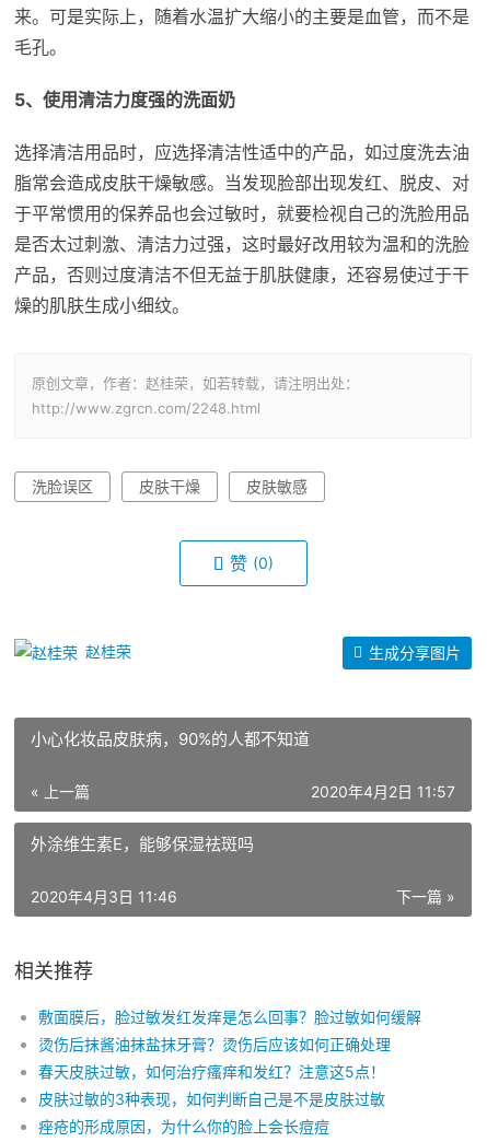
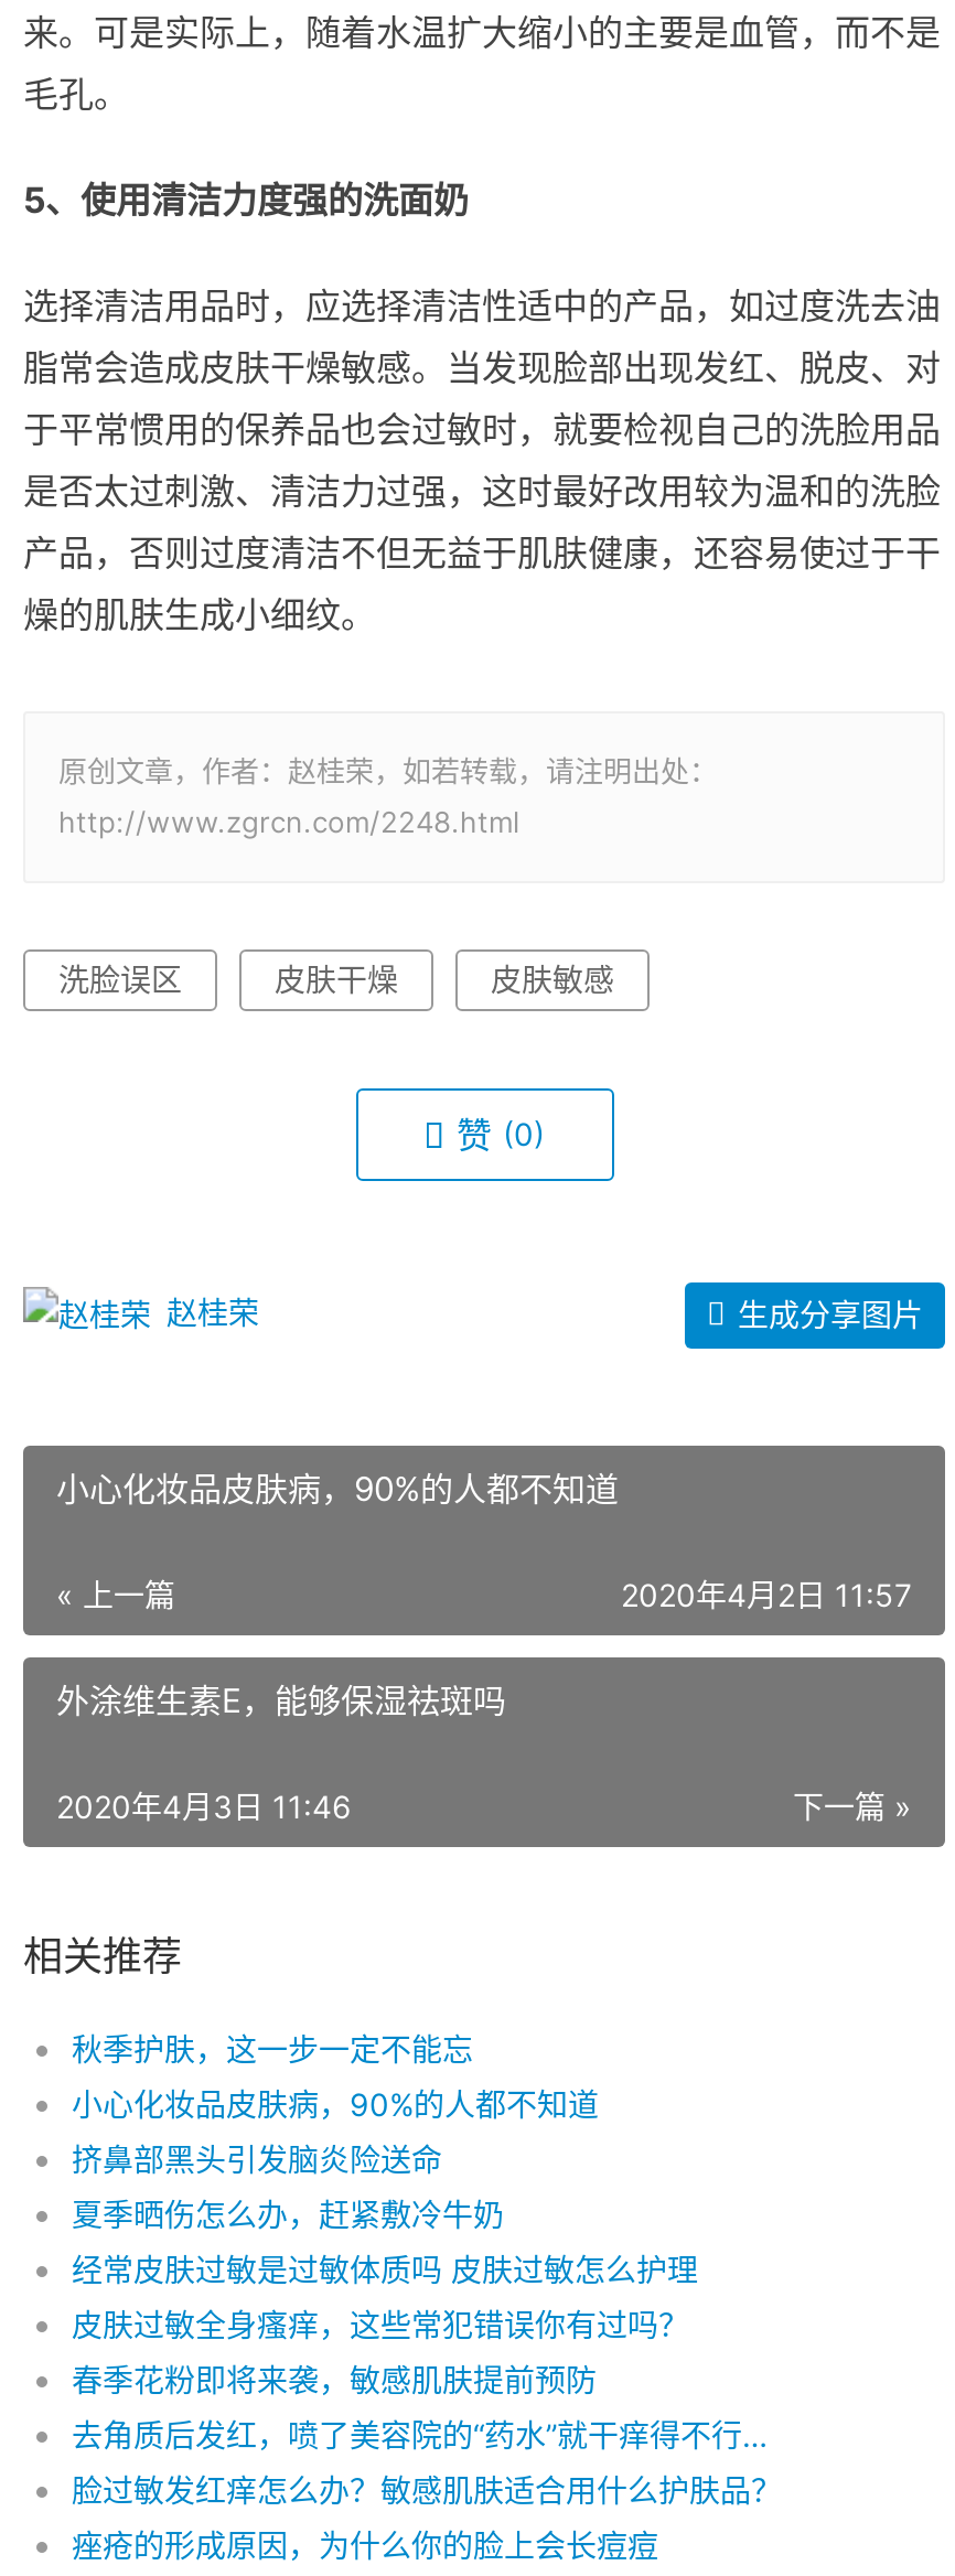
- 敷面膜后，脸过敏发红发痒是怎么回事？脸过敏如何缓解
- 烫伤后抹酱油抹盐抹牙膏？烫伤后应该如何正确处理
- 春天皮肤过敏，如何治疗瘙痒和发红？注意这5点！
- 皮肤过敏的3种表现，如何判断自己是不是皮肤过敏
+ 秋季护肤，这一步一定不能忘
+ 小心化妆品皮肤病，90%的人都不知道
+ 挤鼻部黑头引发脑炎险送命
+ 夏季晒伤怎么办，赶紧敷冷牛奶
+ 经常皮肤过敏是过敏体质吗 皮肤过敏怎么护理
+ 皮肤过敏全身瘙痒，这些常犯错误你有过吗？
+ 春季花粉即将来袭，敏感肌肤提前预防
+ 去角质后发红，喷了美容院的“药水”就干痒得不行…
+ 脸过敏发红痒怎么办？敏感肌肤适合用什么护肤品？
